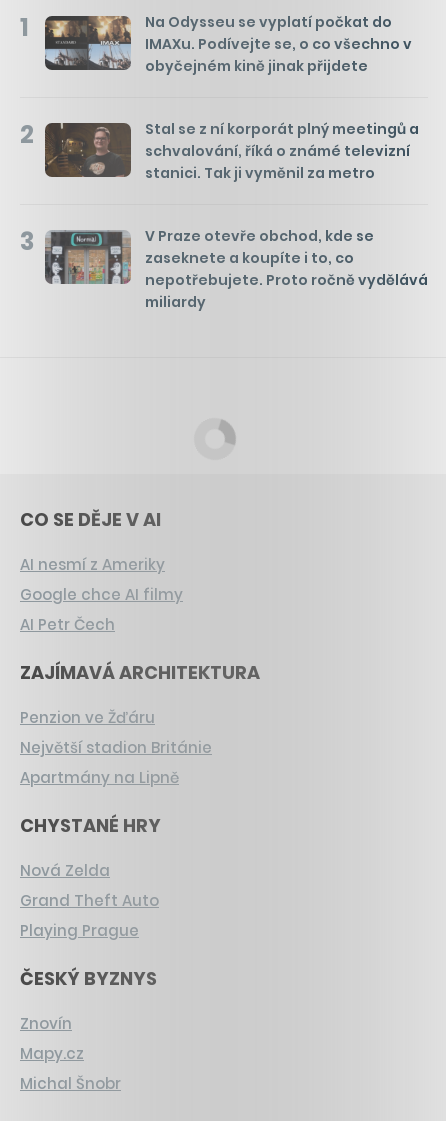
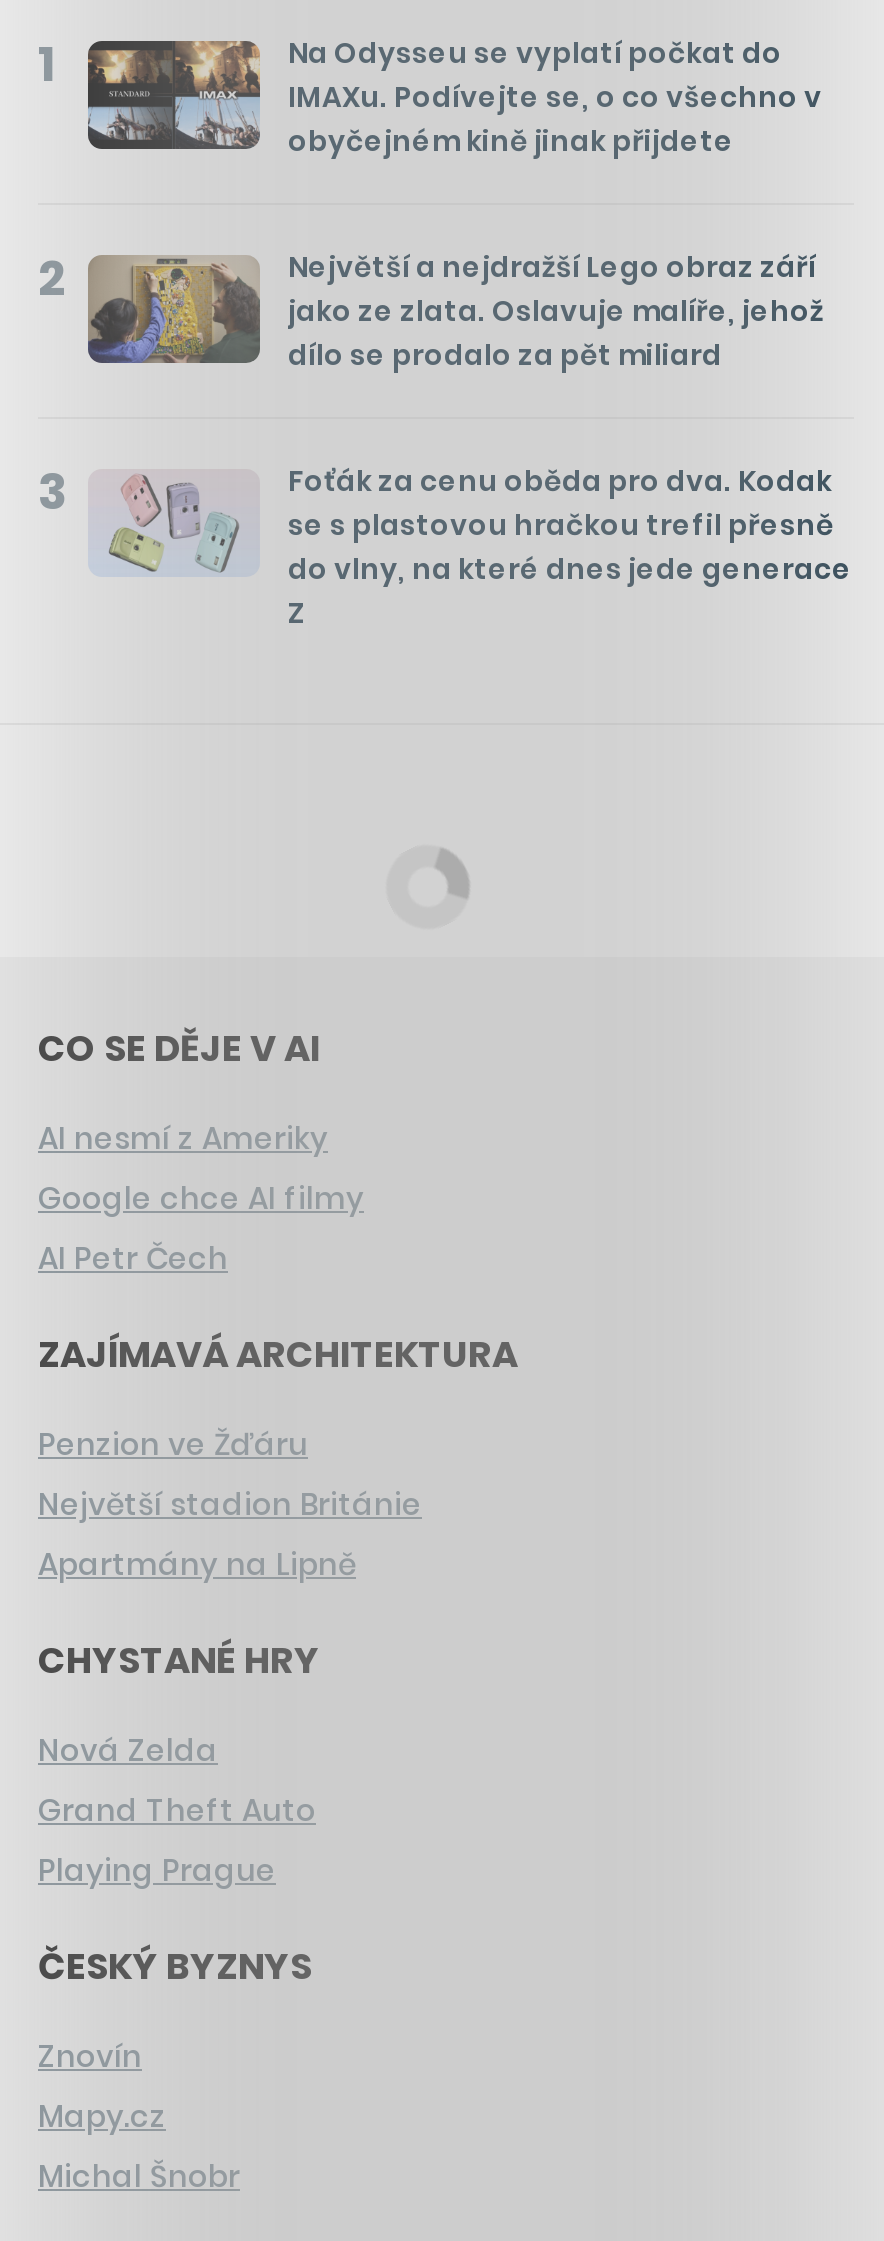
- [image]
- Stal se z ní korporát plný meetingů a
- schvalování, říká o známé televizní
- stanici. Tak ji vyměnil za metro
+ [image]
+ Největší a nejdražší Lego obraz září
+ jako ze zlata. Oslavuje malíře, jehož
+ dílo se prodalo za pět miliard

- [image]
- V Praze otevře obchod, kde se
- zaseknete a koupíte i to, co
- nepotřebujete. Proto ročně vydělává
- miliardy
+ [image]
+ Foťák za cenu oběda pro dva. Kodak
+ se s plastovou hračkou trefil přesně
+ do vlny, na které dnes jede generace
+ Z
